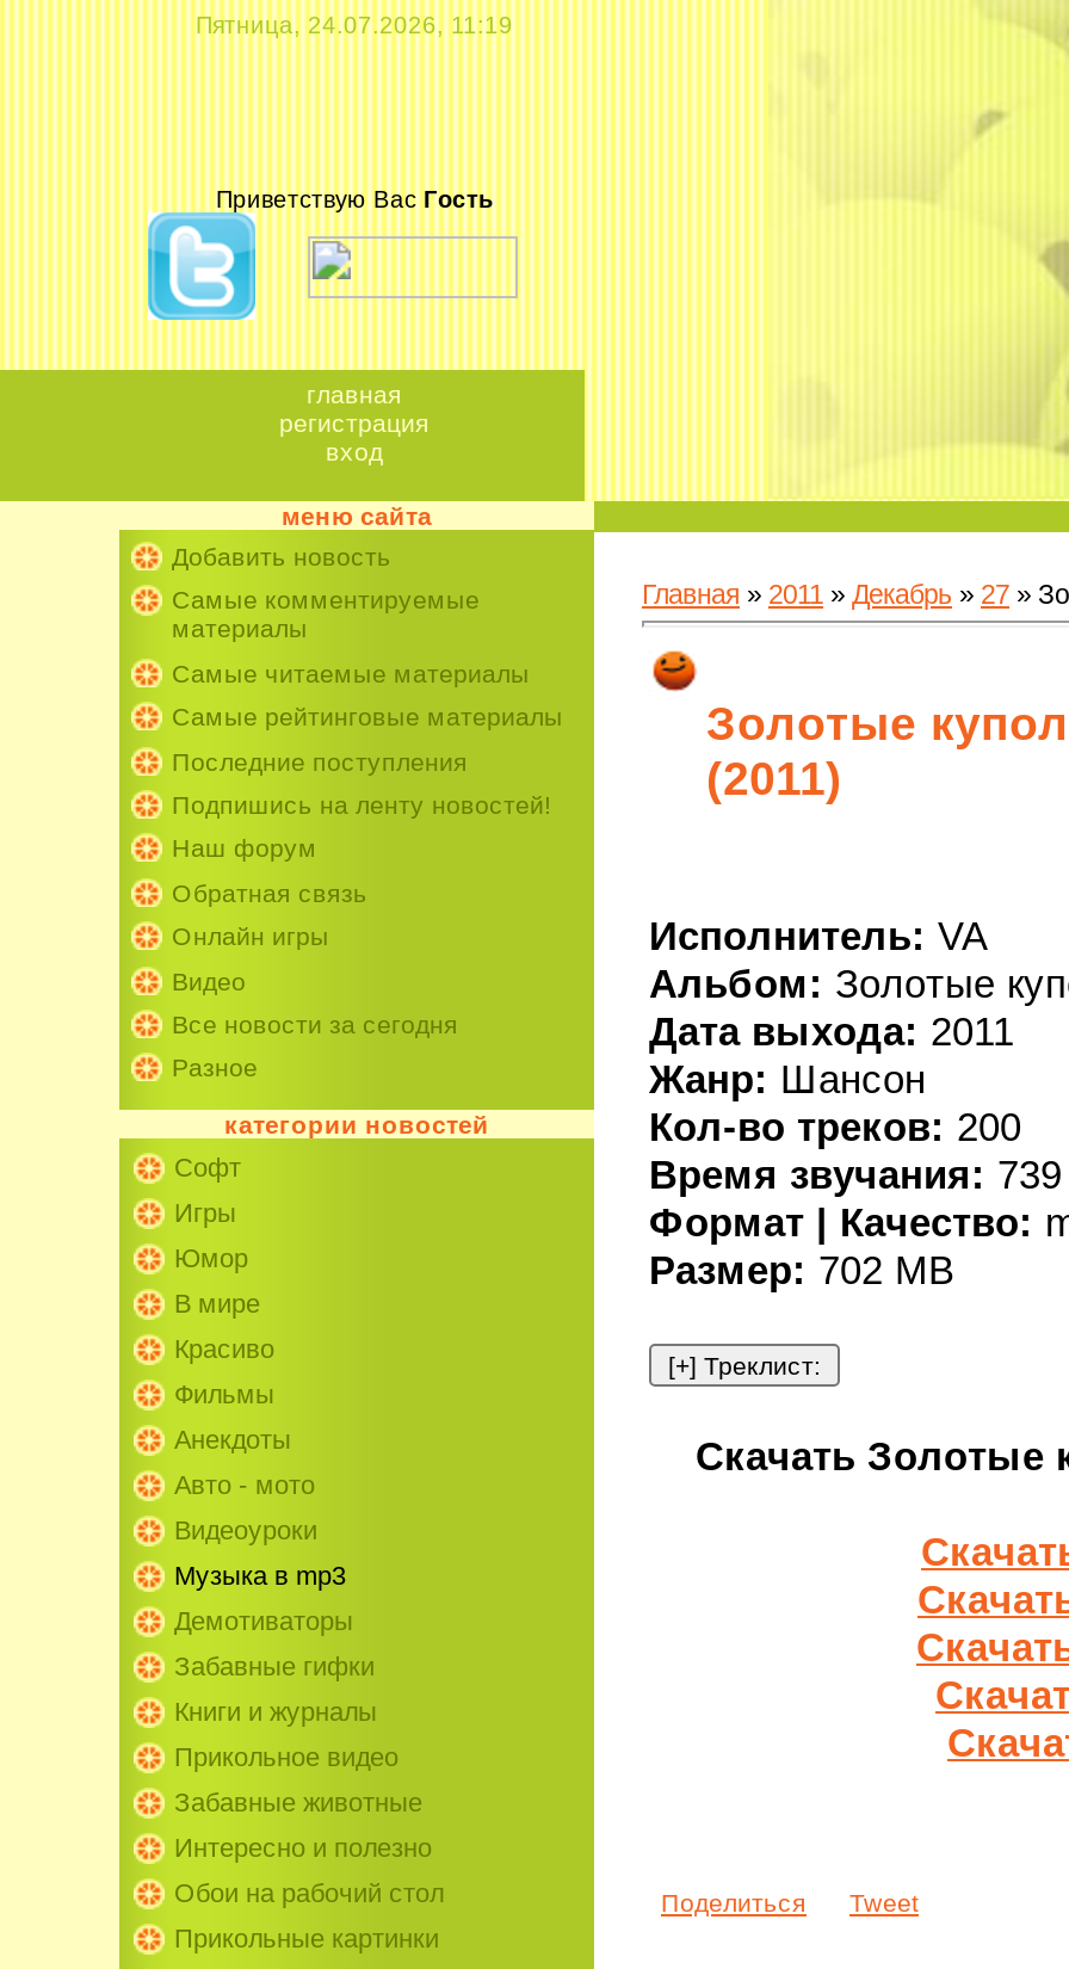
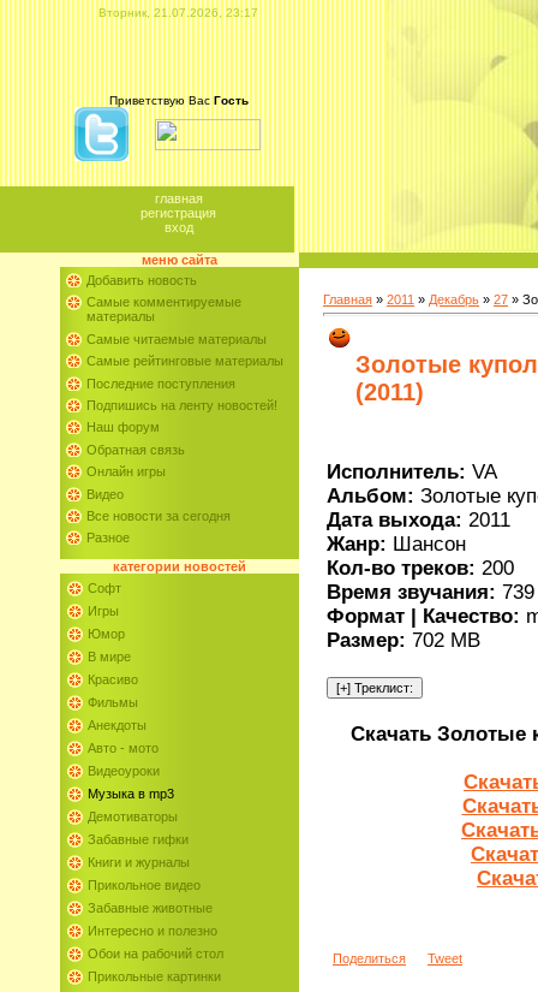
- Пятница, 24.07.2026, 11:19
+ Вторник, 21.07.2026, 23:17
